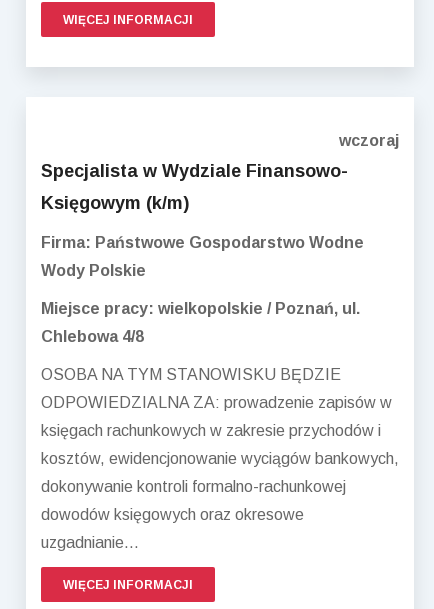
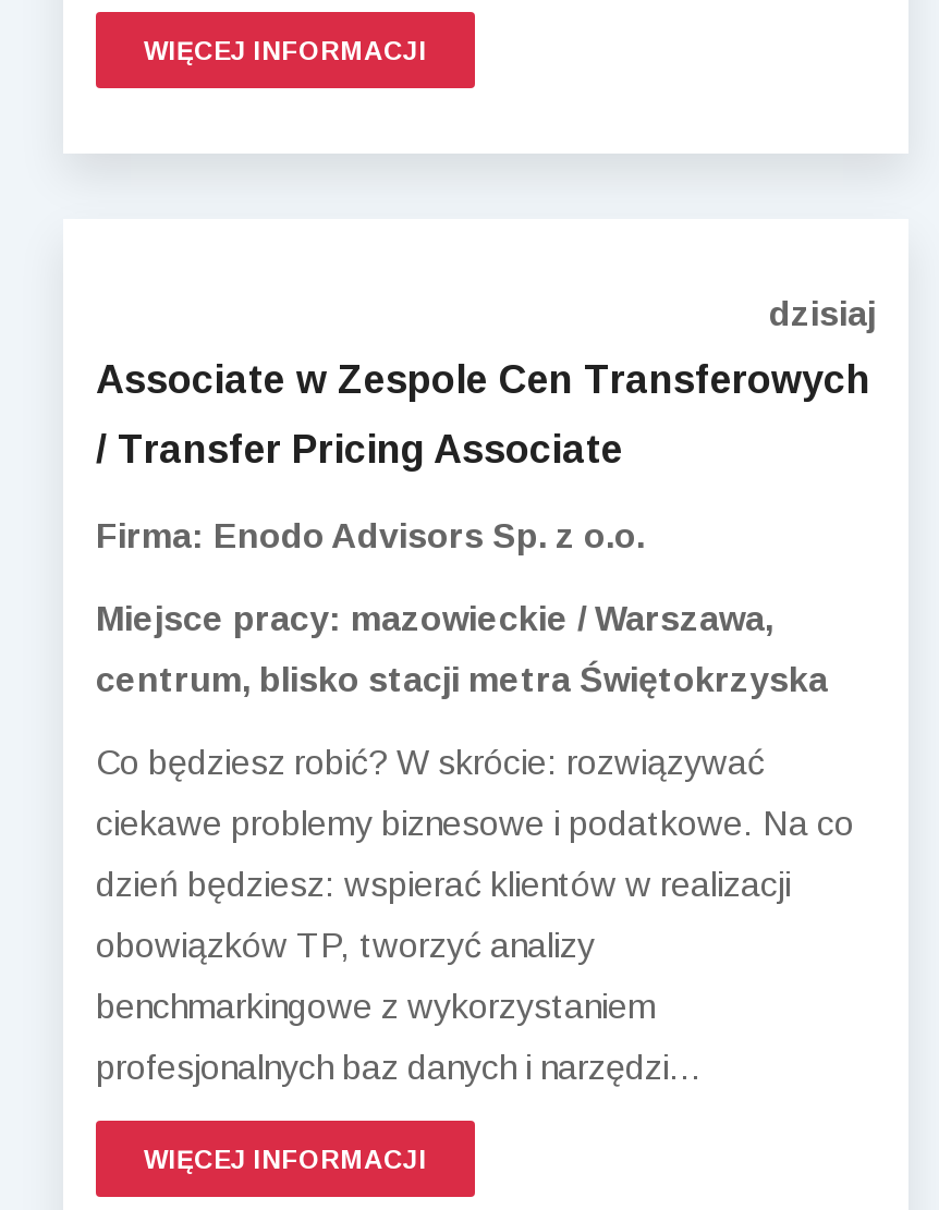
- wczoraj
- Specjalista w Wydziale Finansowo-
- Księgowym (k/m)
- Firma: Państwowe Gospodarstwo Wodne
- Wody Polskie
- Miejsce pracy: wielkopolskie / Poznań, ul.
- Chlebowa 4/8
- OSOBA NA TYM STANOWISKU BĘDZIE
- ODPOWIEDZIALNA ZA: prowadzenie zapisów w
- księgach rachunkowych w zakresie przychodów i
- kosztów, ewidencjonowanie wyciągów bankowych,
- dokonywanie kontroli formalno-rachunkowej
- dowodów księgowych oraz okresowe
- uzgadnianie...
+ dzisiaj
+ Associate w Zespole Cen Transferowych
+ / Transfer Pricing Associate
+ Firma: Enodo Advisors Sp. z o.o.
+ Miejsce pracy: mazowieckie / Warszawa,
+ centrum, blisko stacji metra Świętokrzyska
+ Co będziesz robić? W skrócie: rozwiązywać
+ ciekawe problemy biznesowe i podatkowe. Na co
+ dzień będziesz: wspierać klientów w realizacji
+ obowiązków TP, tworzyć analizy
+ benchmarkingowe z wykorzystaniem
+ profesjonalnych baz danych i narzędzi...
